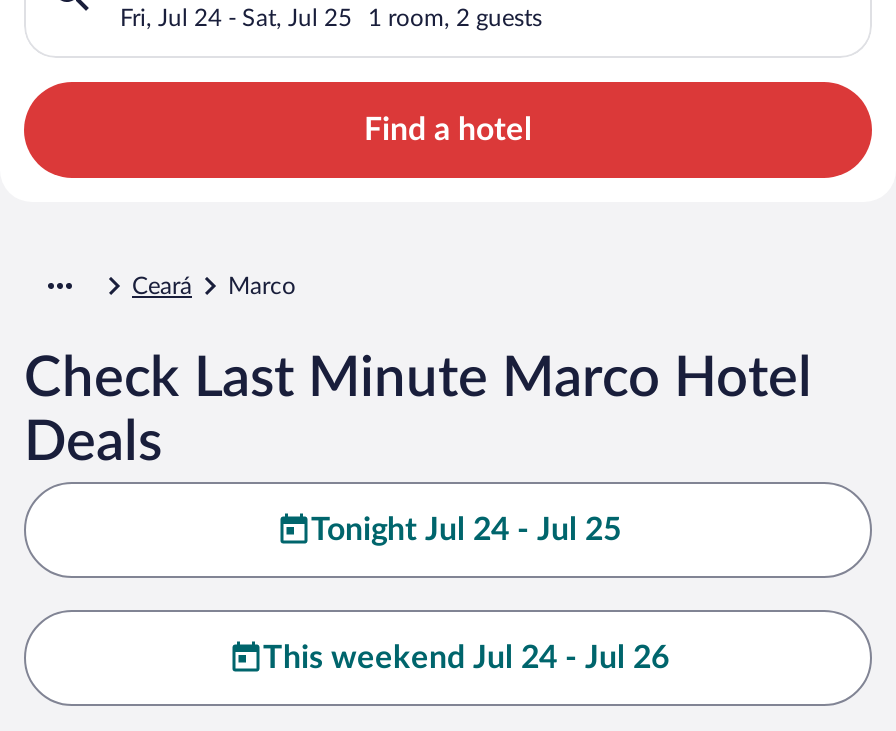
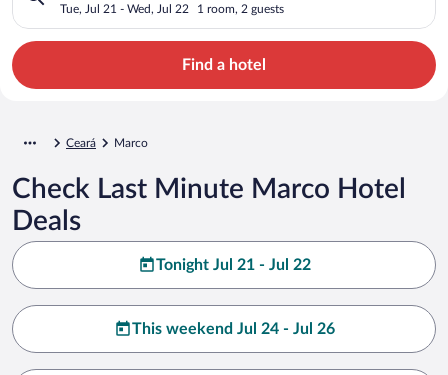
- Fri, Jul 24 - Sat, Jul 25
+ Tue, Jul 21 - Wed, Jul 22

- Tonight Jul 24 - Jul 25
+ Tonight Jul 21 - Jul 22
